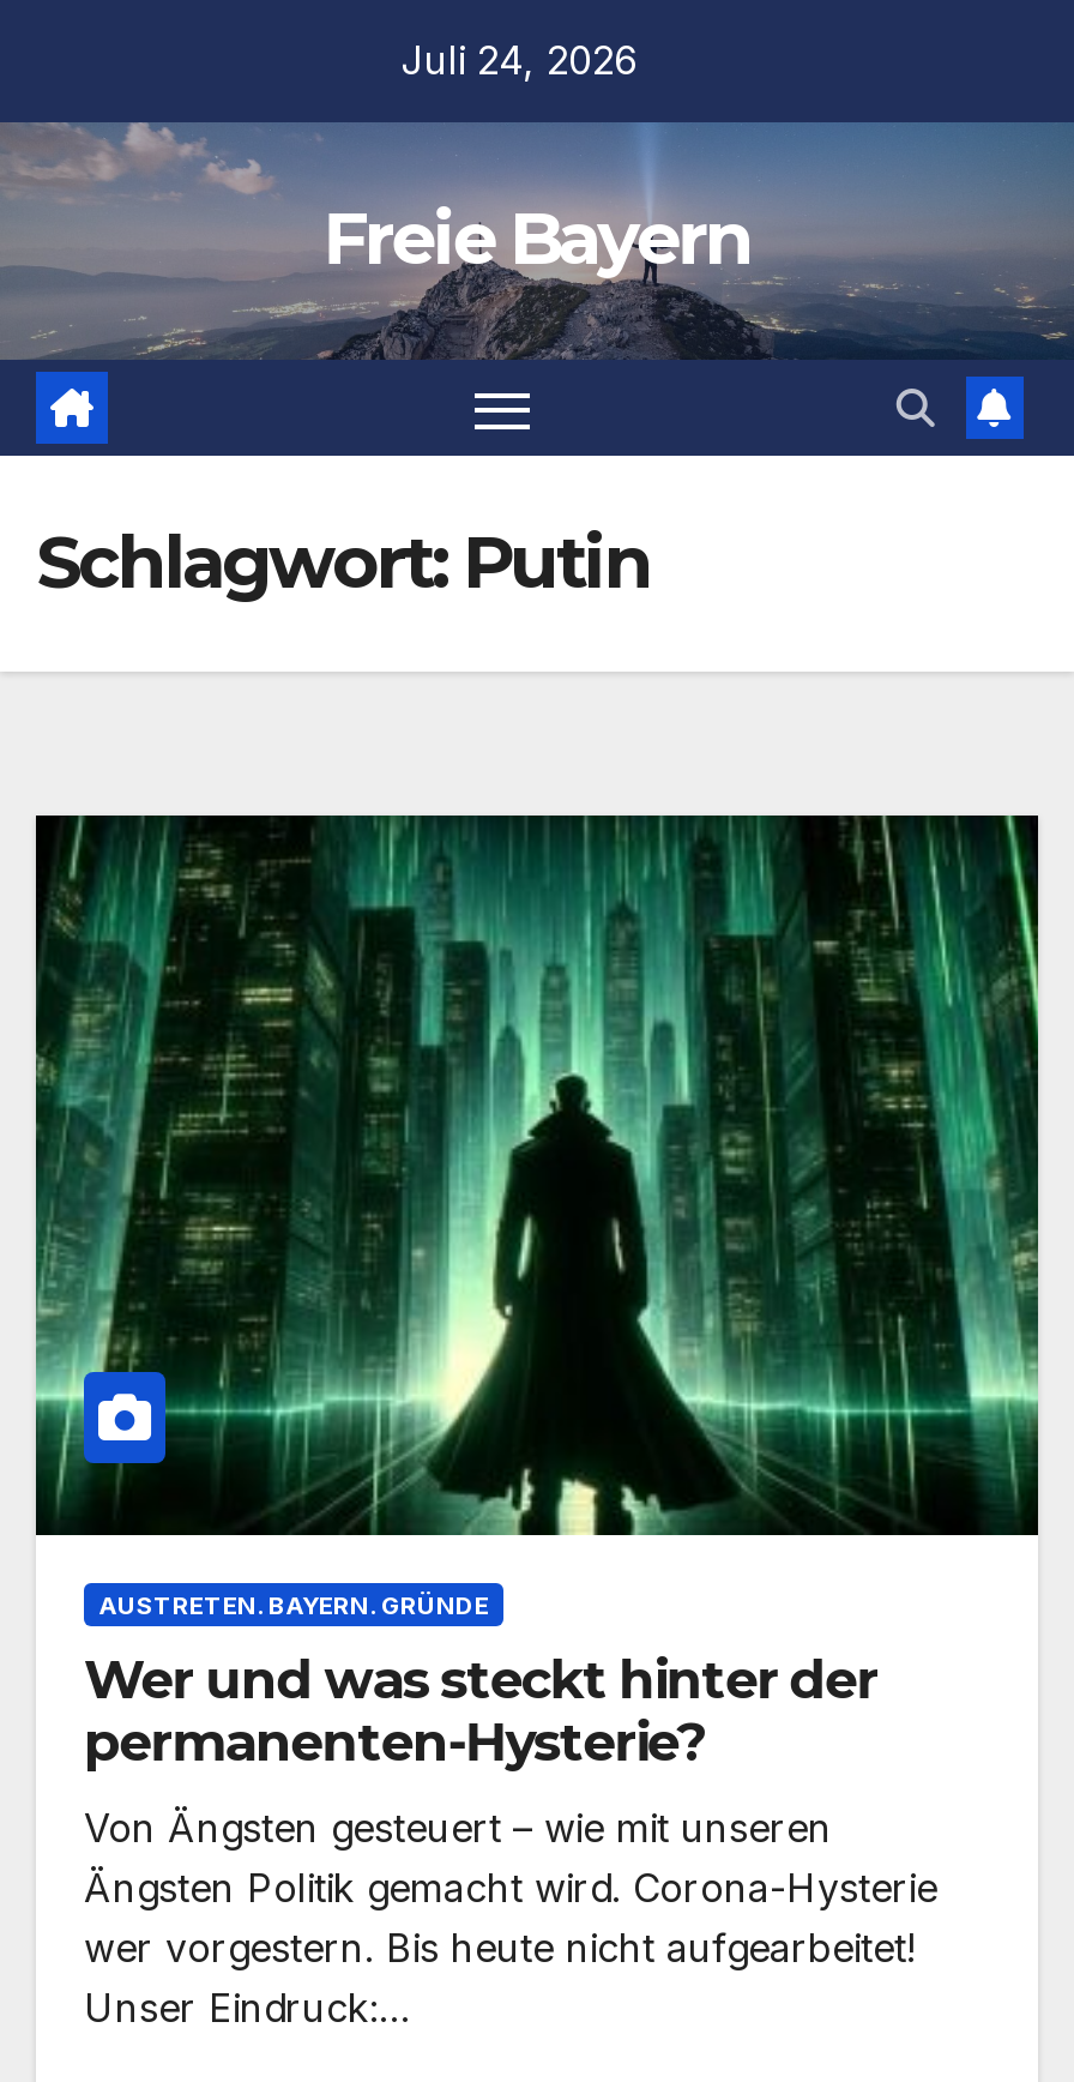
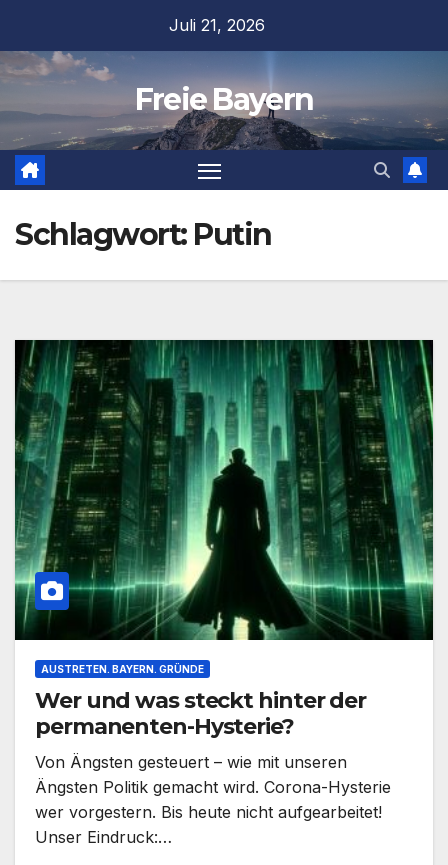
- Juli 24, 2026
+ Juli 21, 2026
